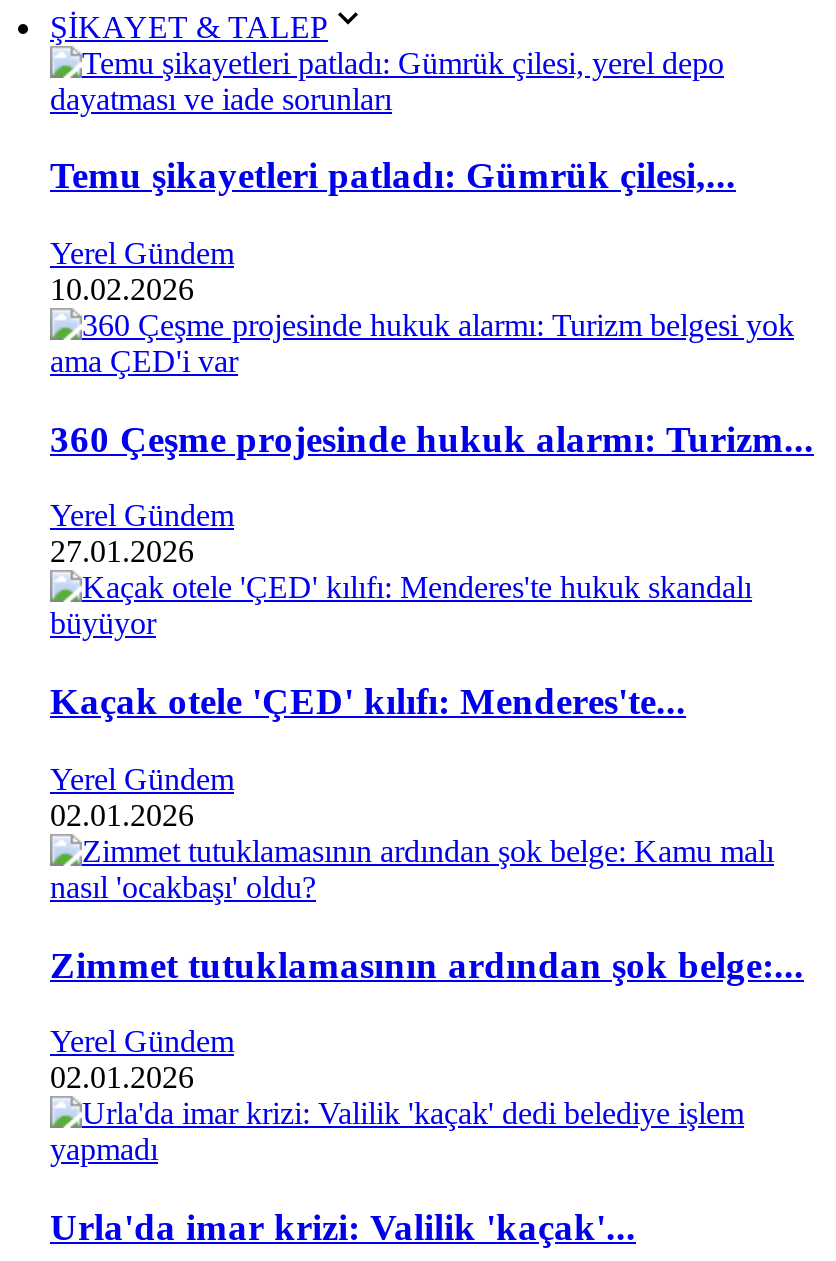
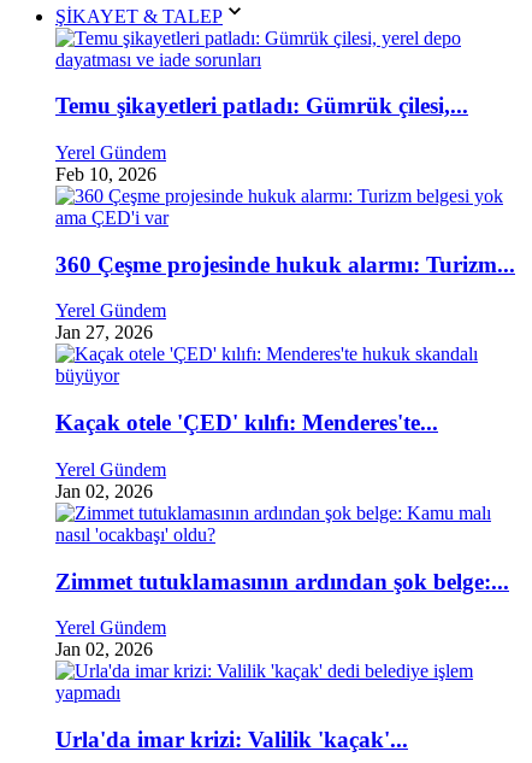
- 10.02.2026
+ Feb 10, 2026

- 27.01.2026
+ Jan 27, 2026

- 02.01.2026
+ Jan 02, 2026

- 02.01.2026
+ Jan 02, 2026
